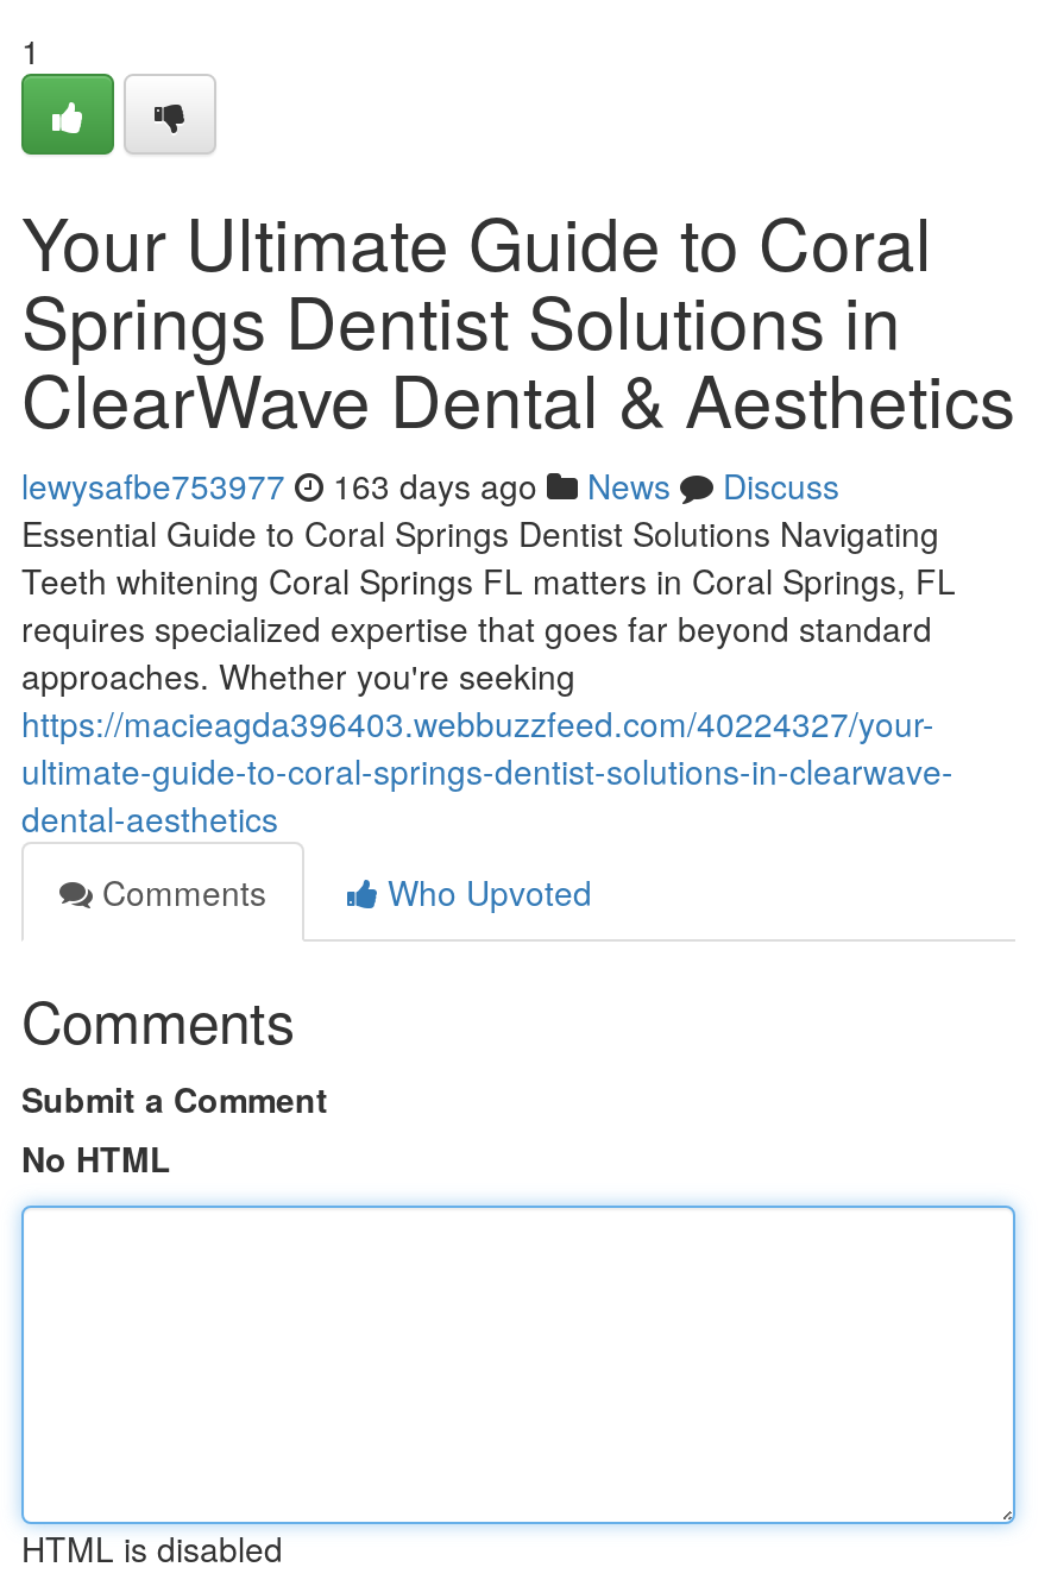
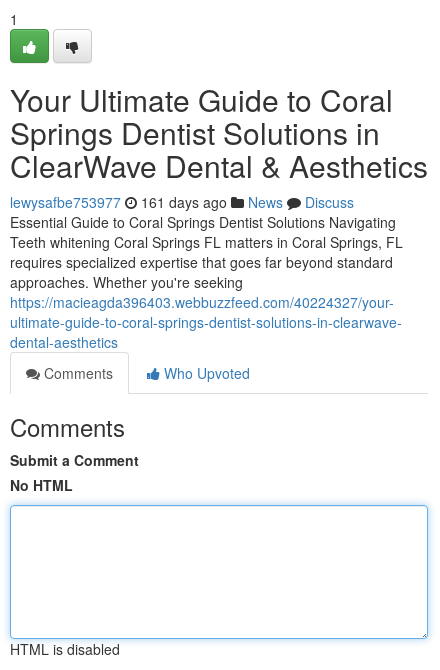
- lewysafbe753977 163 days ago News Discuss
+ lewysafbe753977 161 days ago News Discuss
